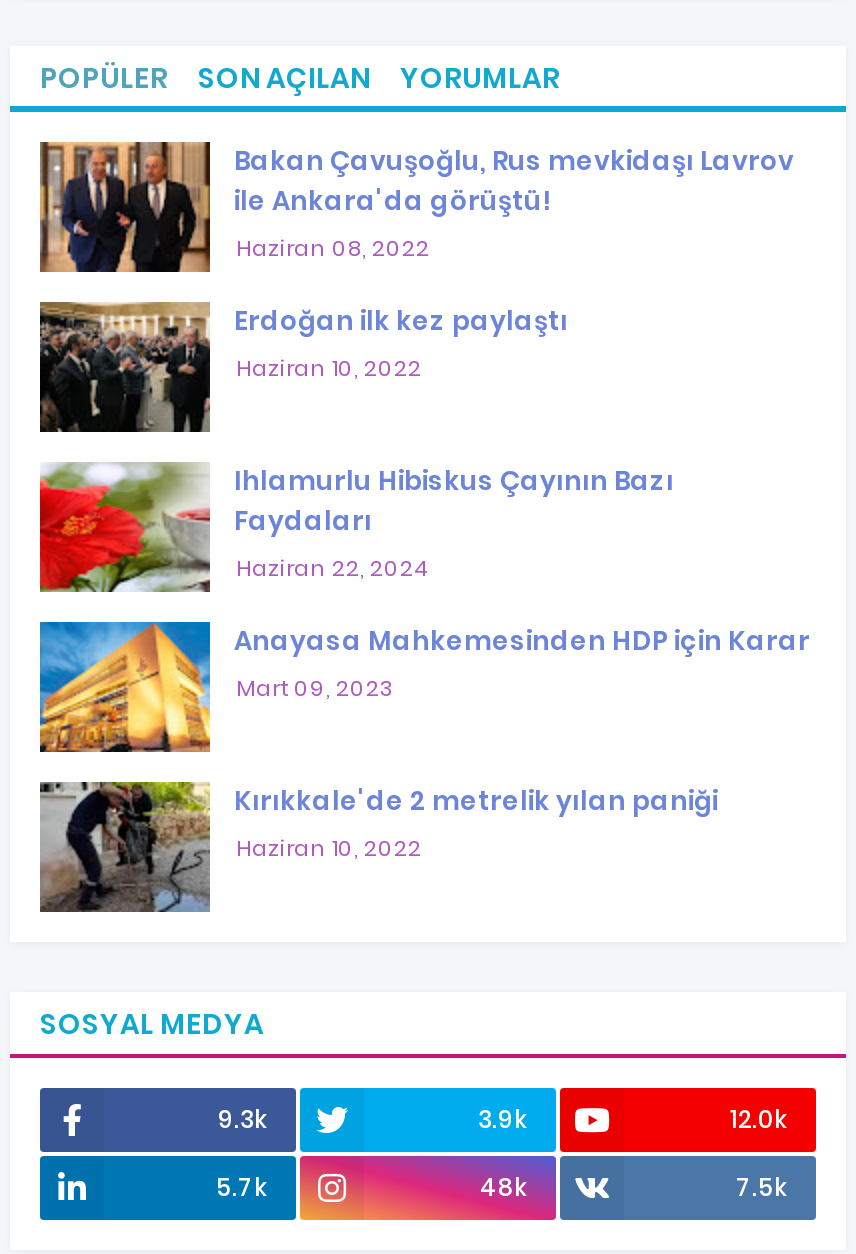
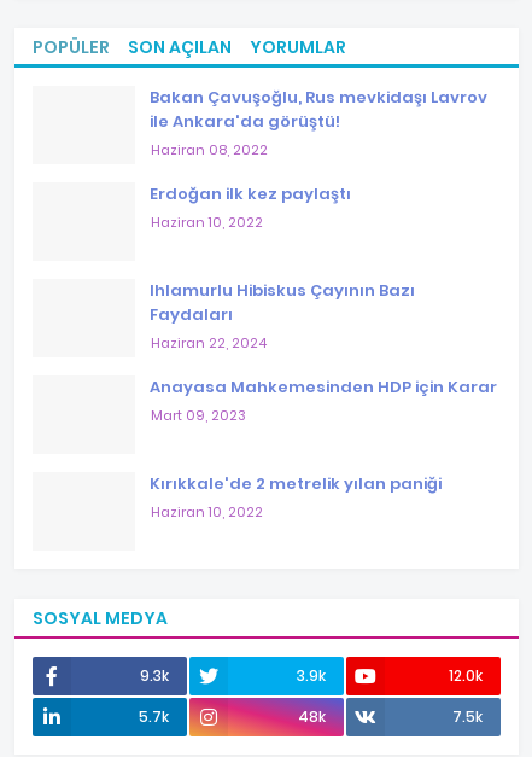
- [image]

- [image]

- [image]

- [image]

- [image]
